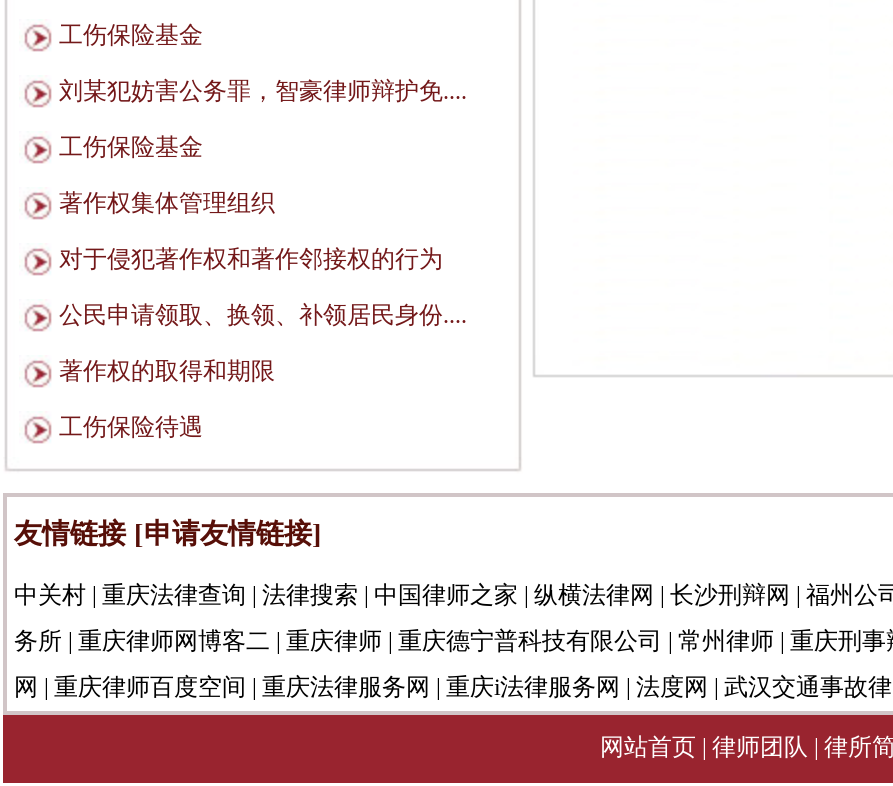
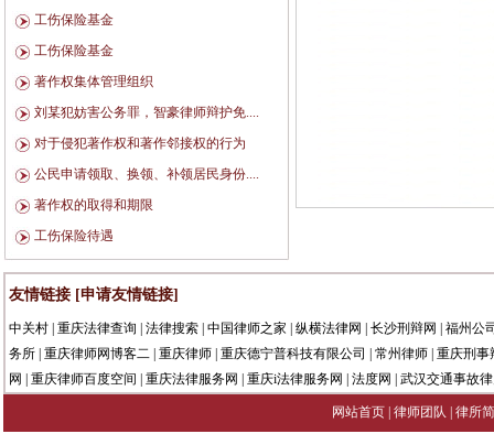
moved down: 刘某犯妨害公务罪，智豪律师辩护免....

moved up: 工伤保险基金 | 著作权集体管理组织
